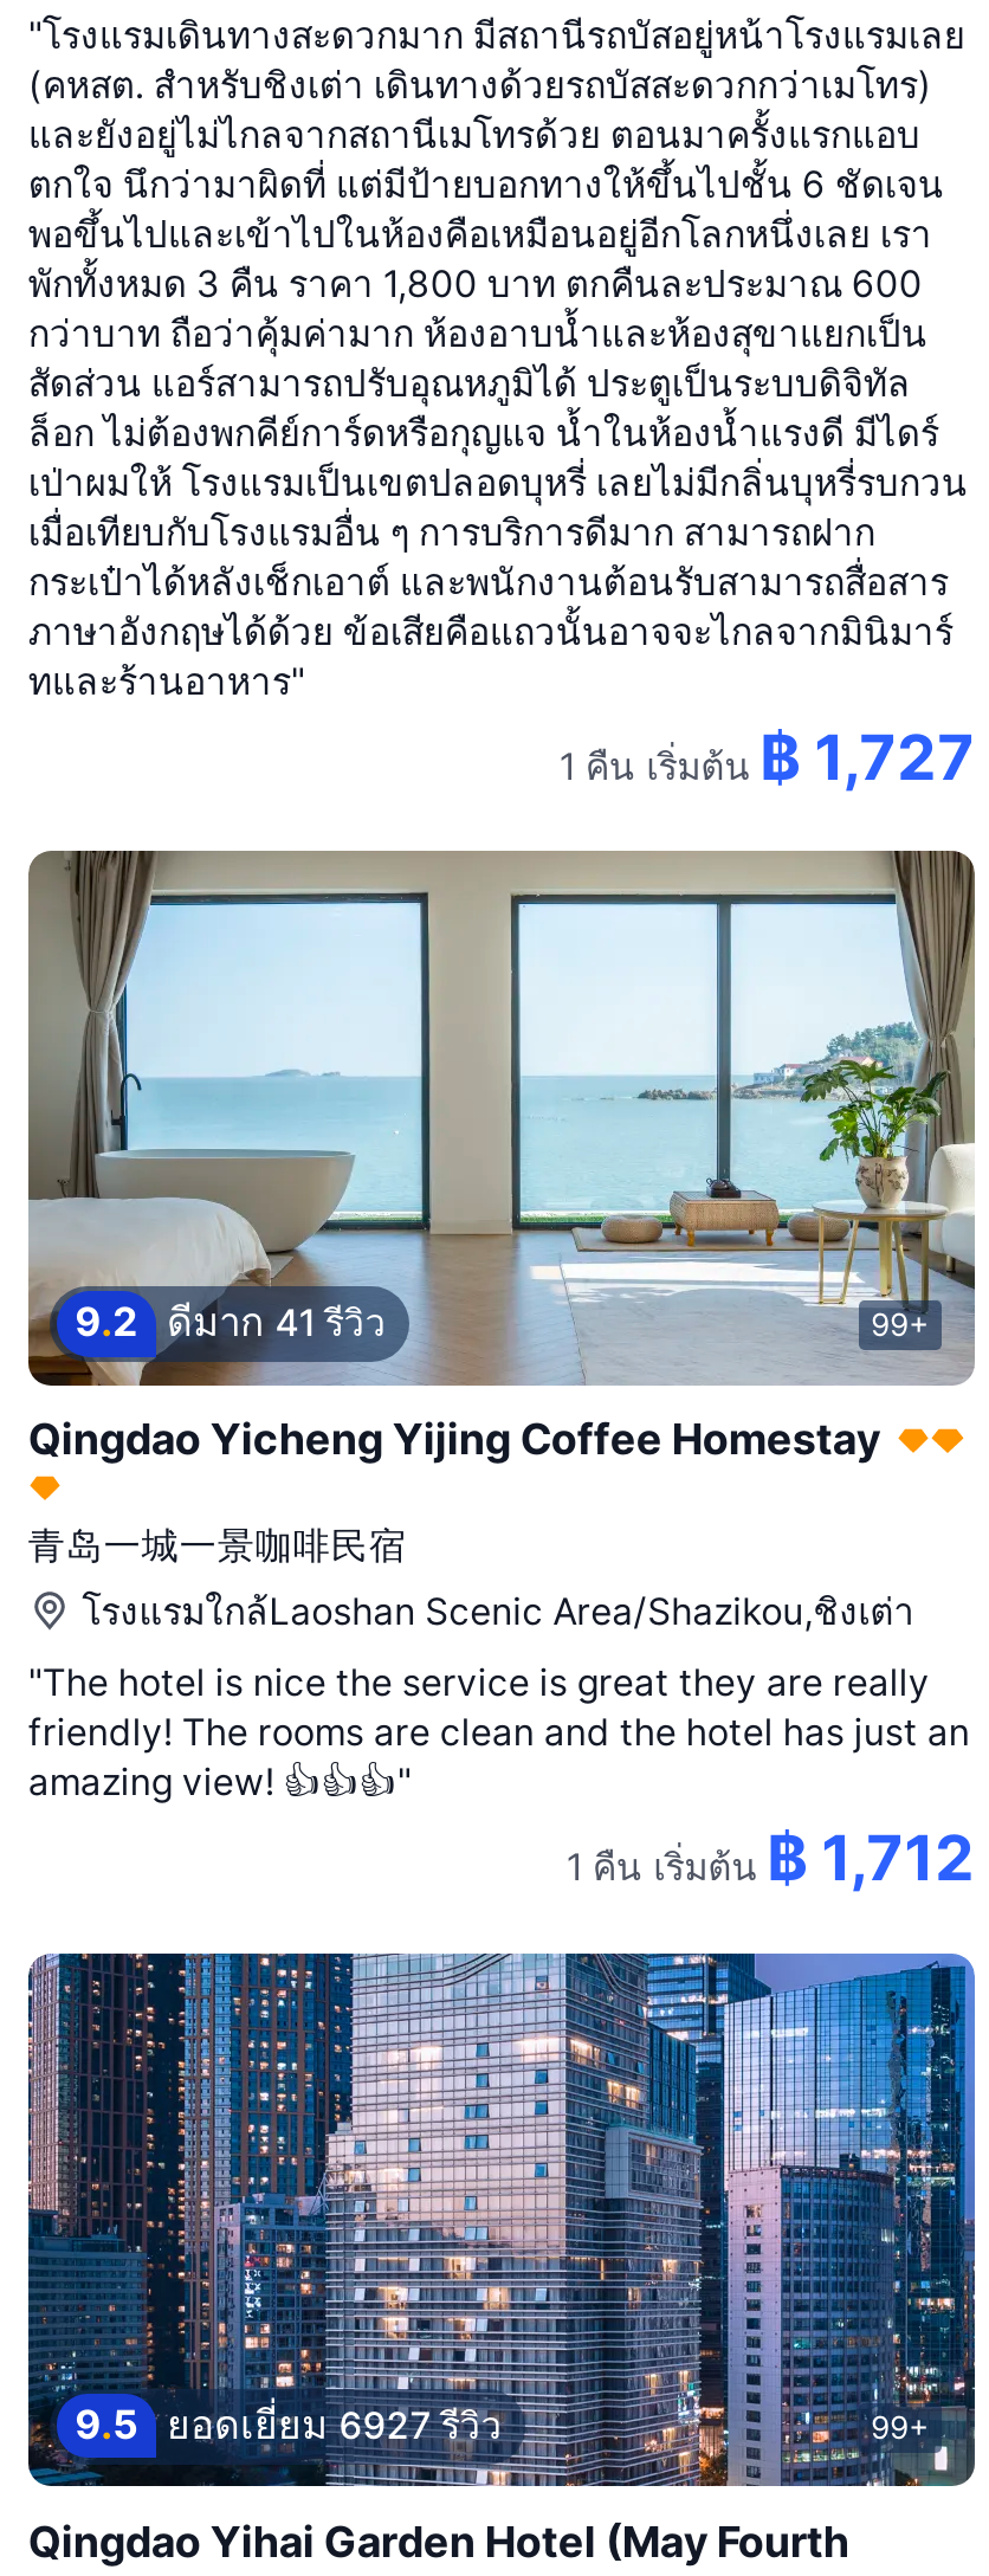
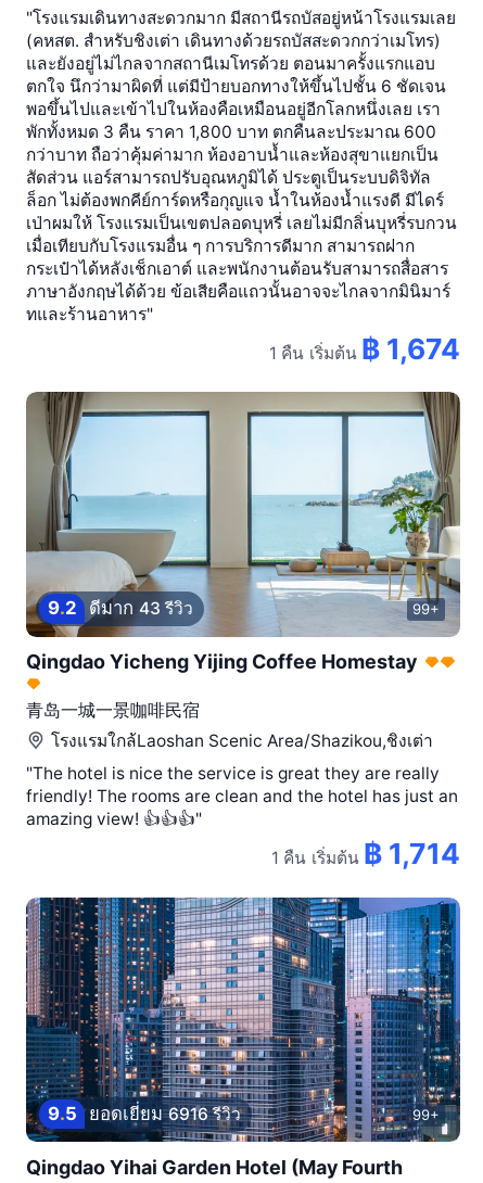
- 1 คืน เริ่มต้น฿ 1,727
+ 1 คืน เริ่มต้น฿ 1,674

- 9.2 ดีมาก 41 รีวิว
+ 9.2 ดีมาก 43 รีวิว

- 1 คืน เริ่มต้น฿ 1,712
+ 1 คืน เริ่มต้น฿ 1,714

- 9.5 ยอดเยี่ยม 6927 รีวิว
+ 9.5 ยอดเยี่ยม 6916 รีวิว
